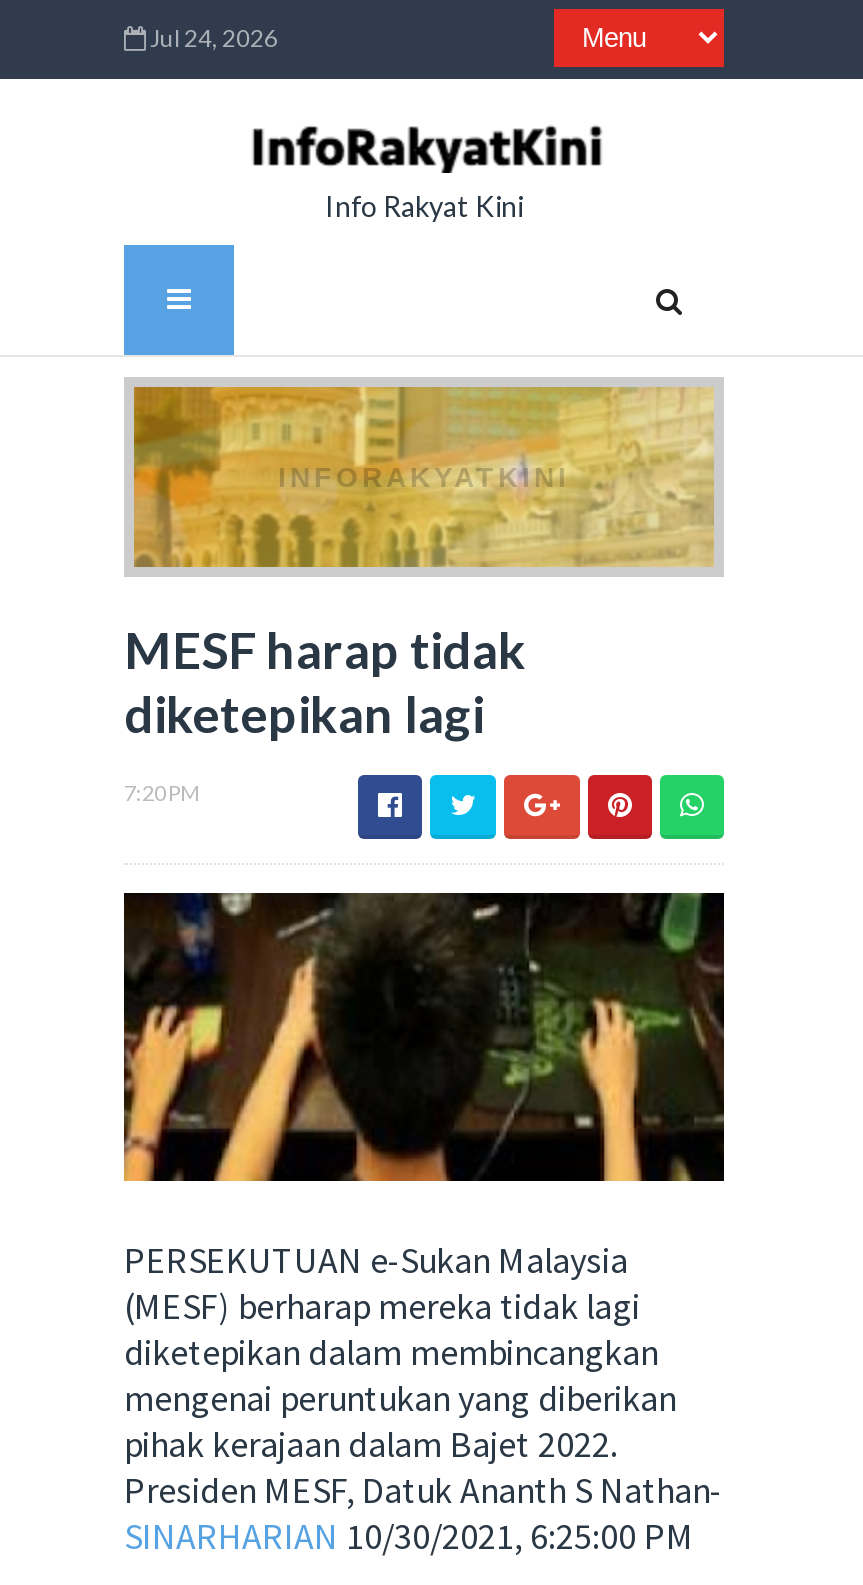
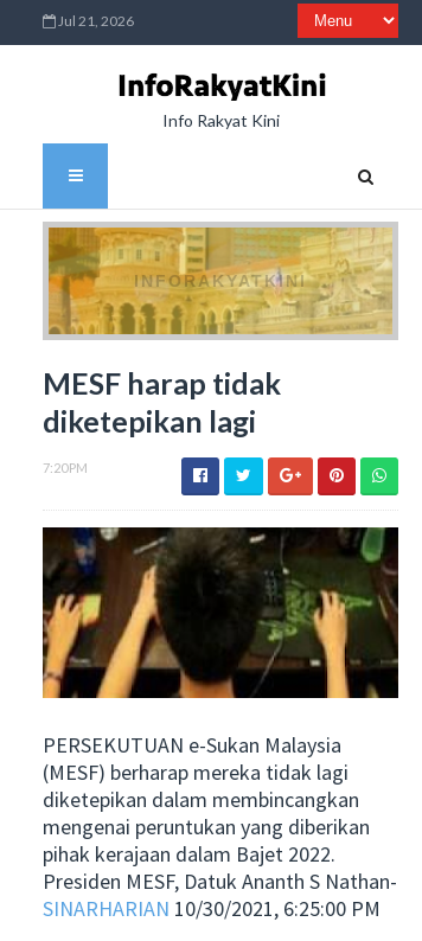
- Jul 24, 2026
+ Jul 21, 2026
